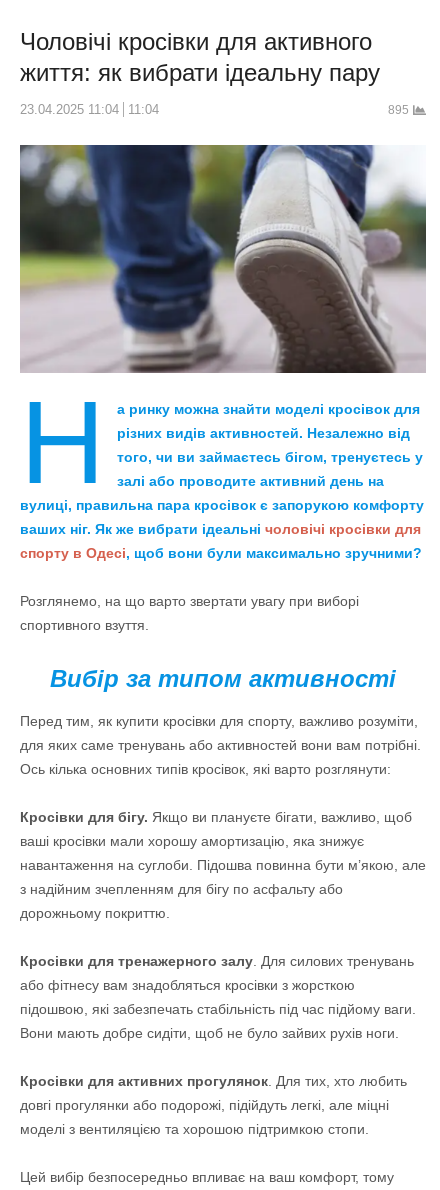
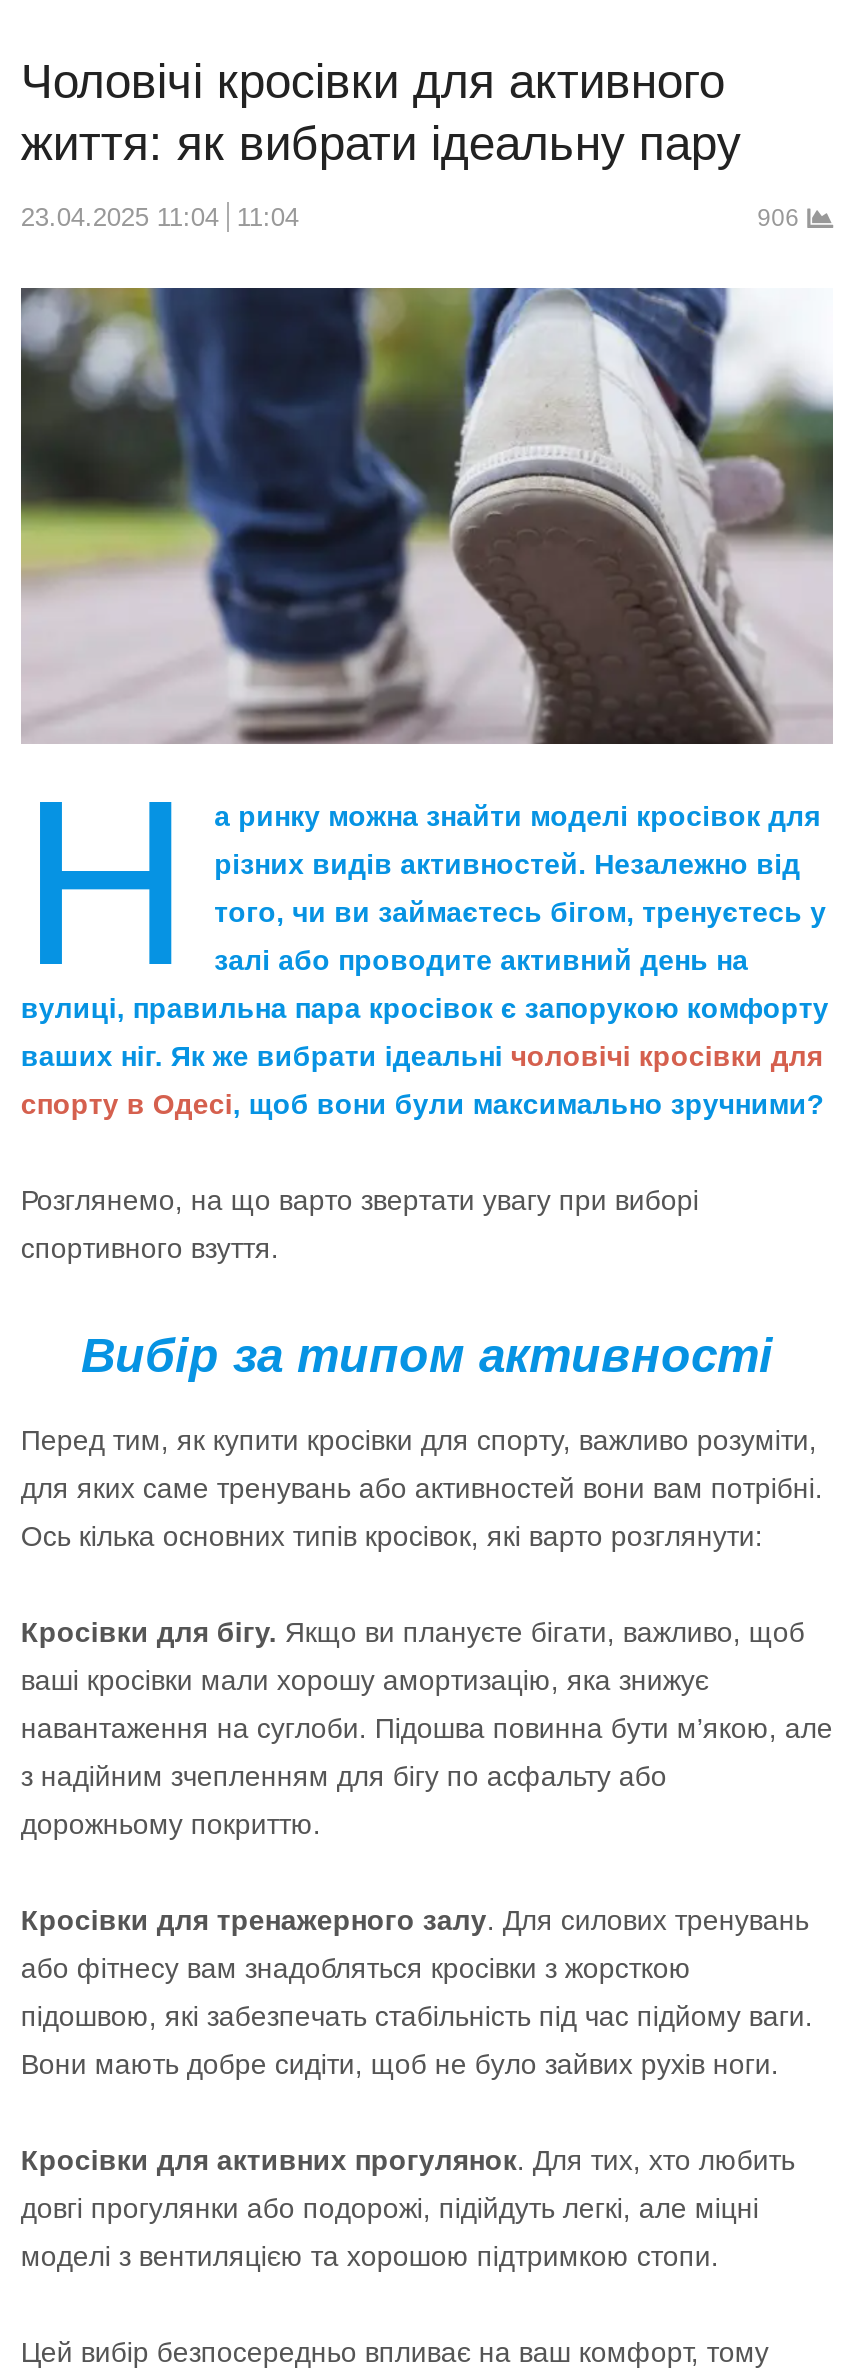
- 895
+ 906
